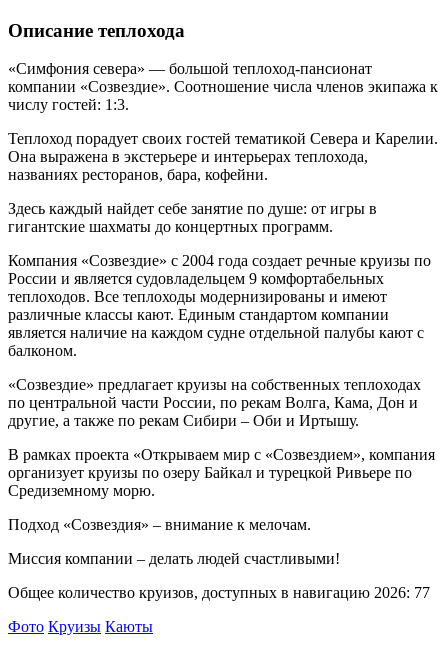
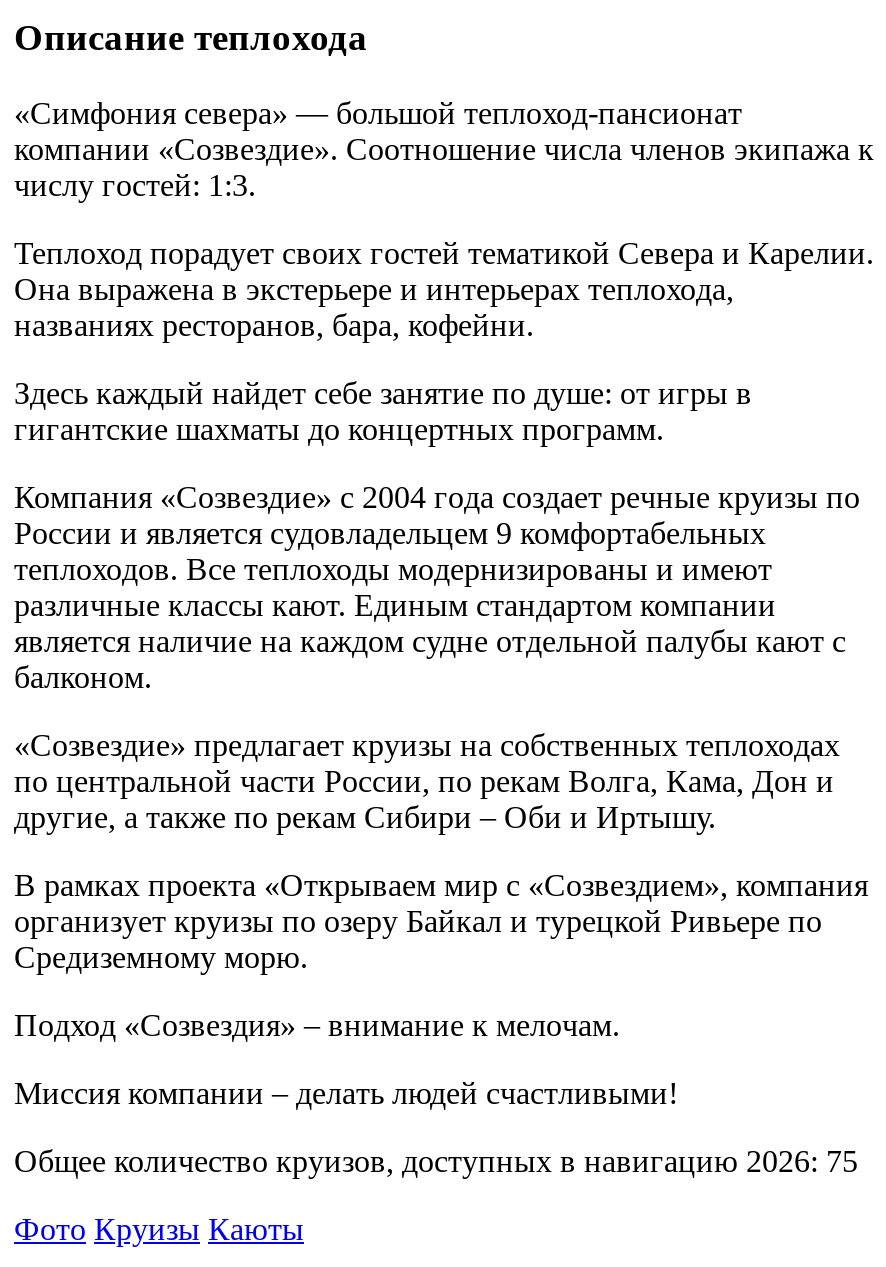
- Общее количество круизов, доступных в навигацию 2026: 77
+ Общее количество круизов, доступных в навигацию 2026: 75
